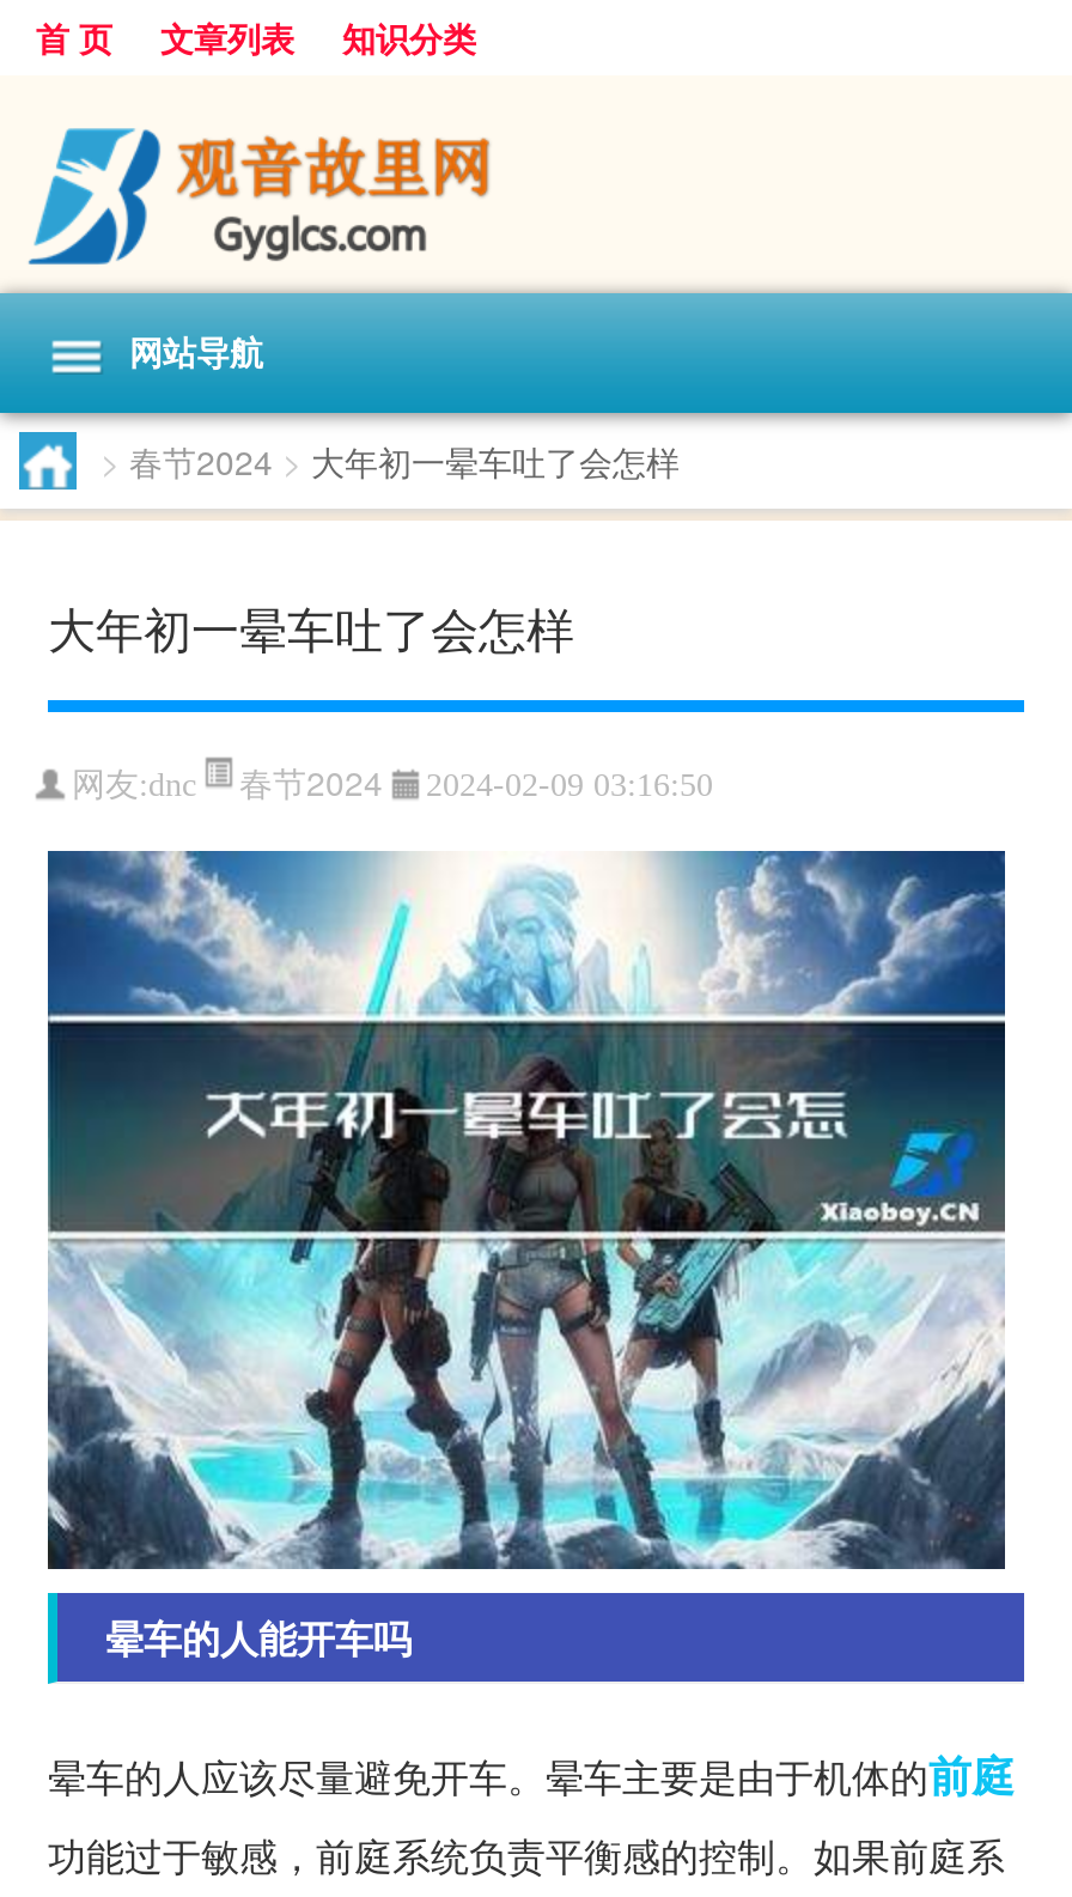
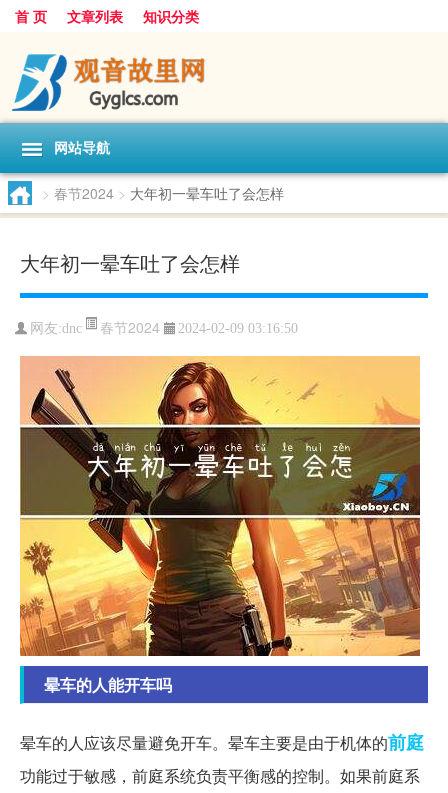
- [image]
+ [image]
